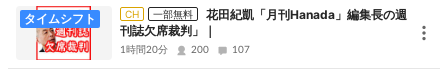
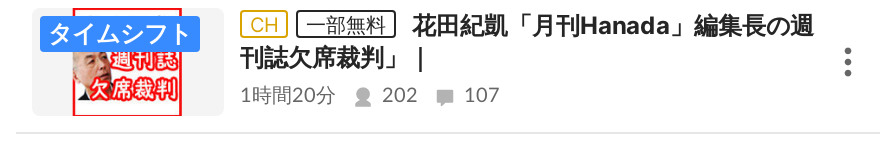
- 200
+ 202
